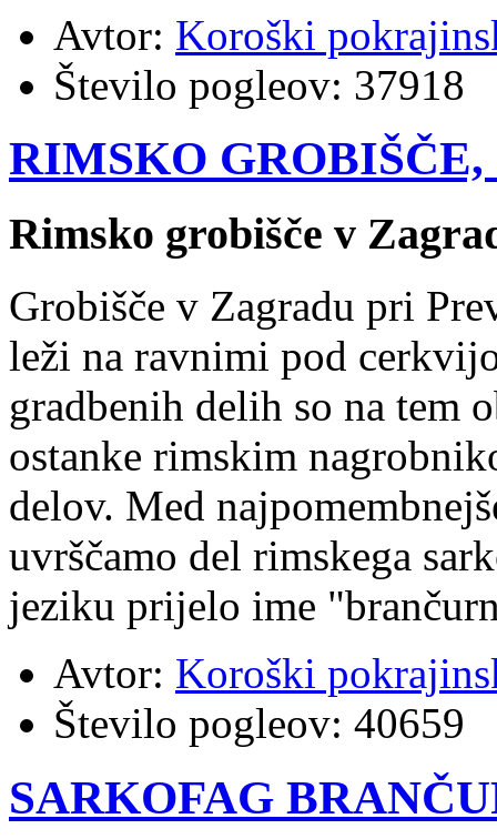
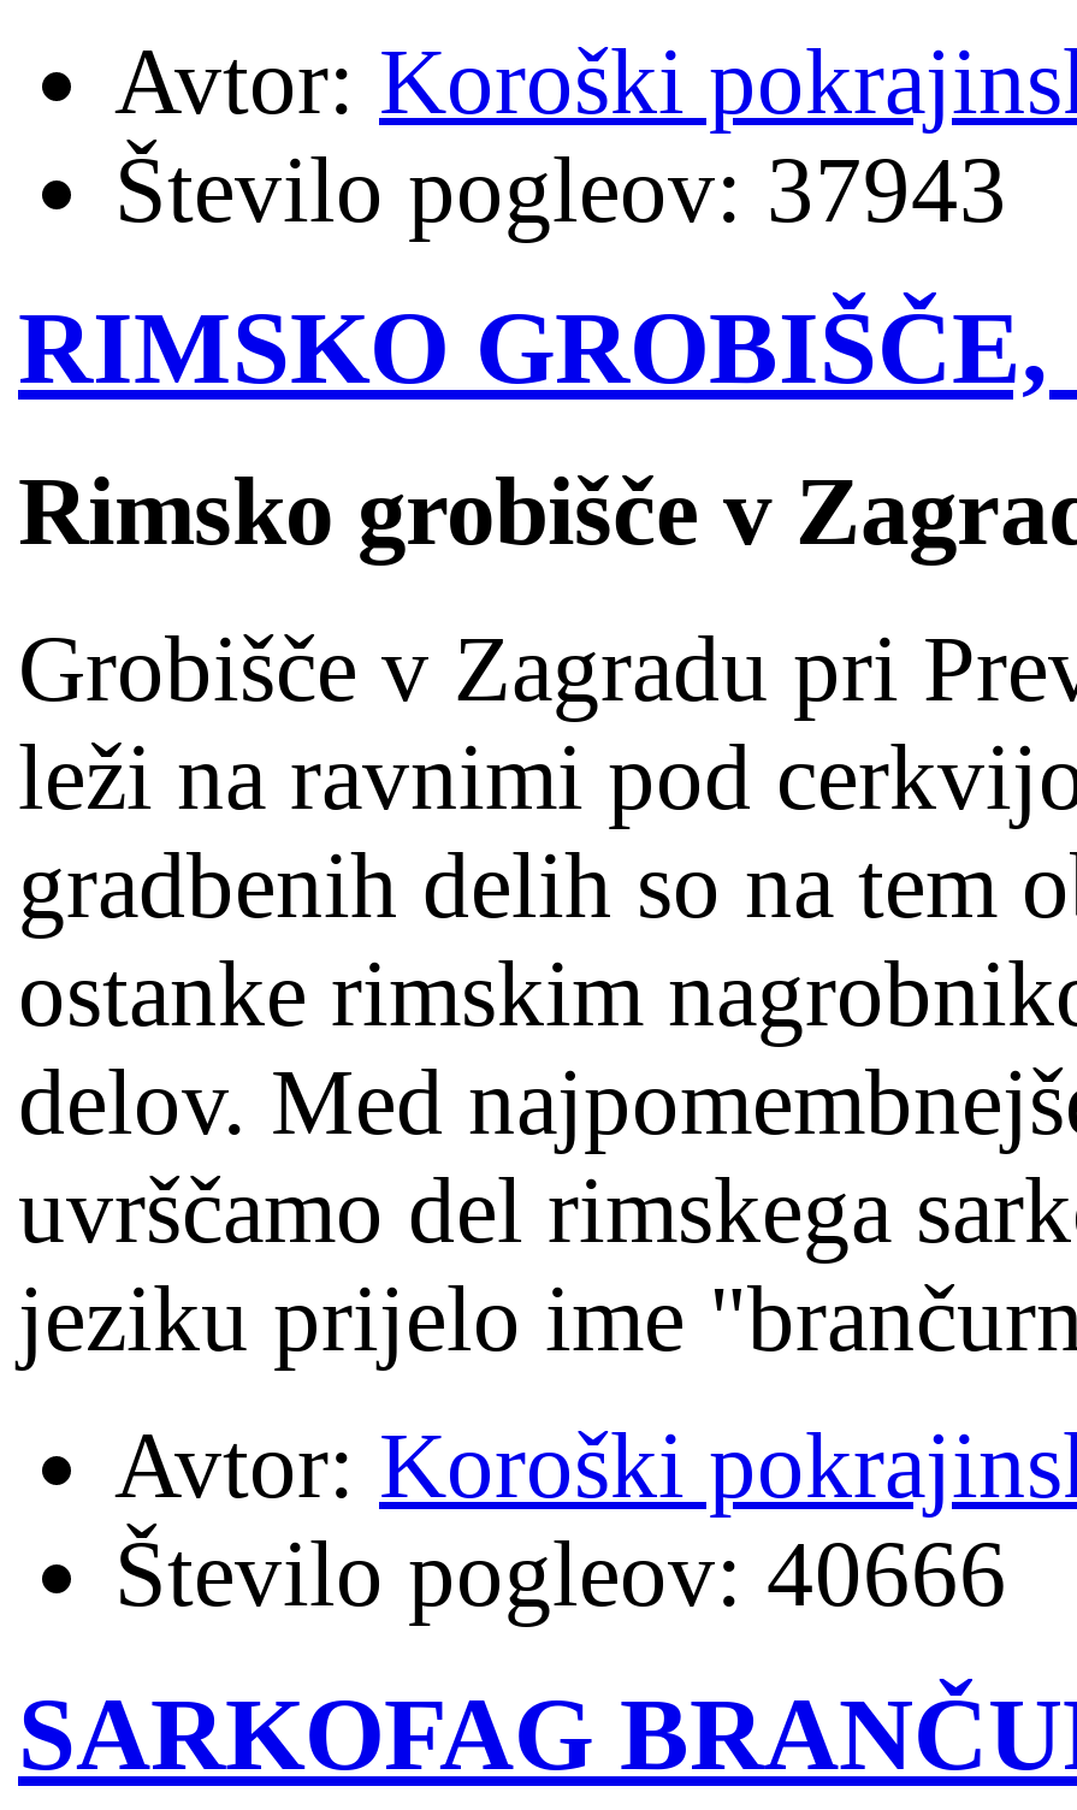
- Število pogleov: 37918
+ Število pogleov: 37943

- Število pogleov: 40659
+ Število pogleov: 40666
